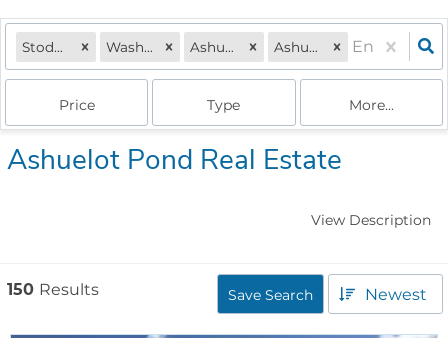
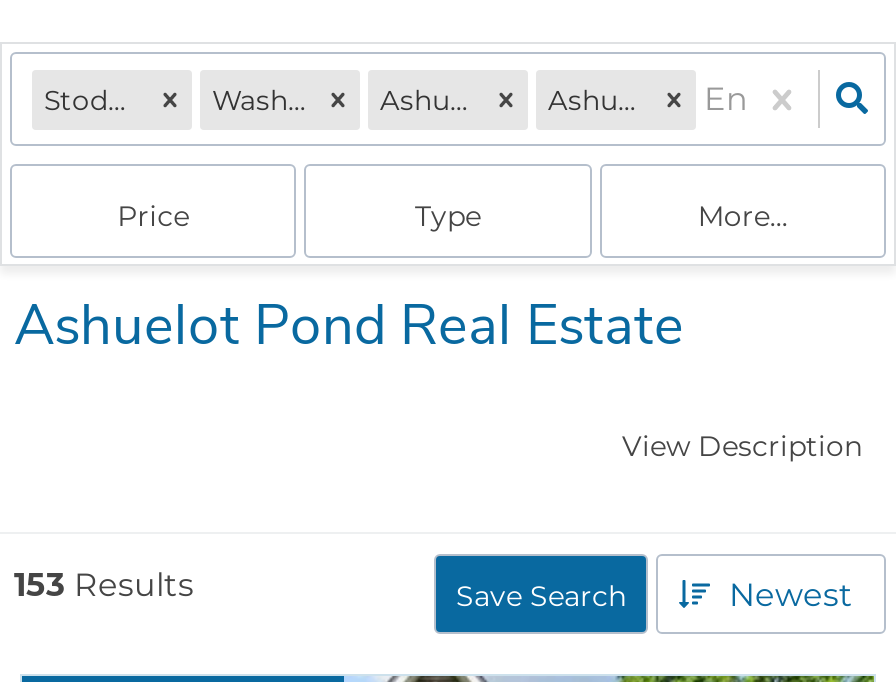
- 150 Results
+ 153 Results
